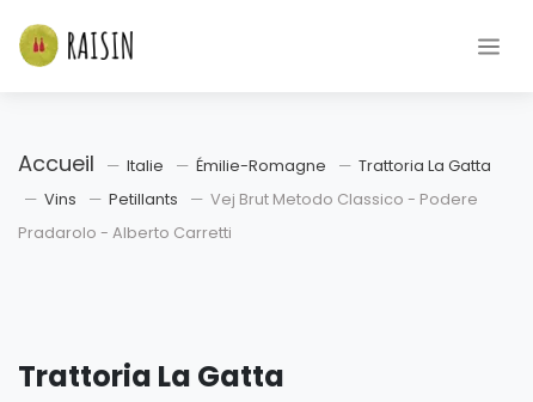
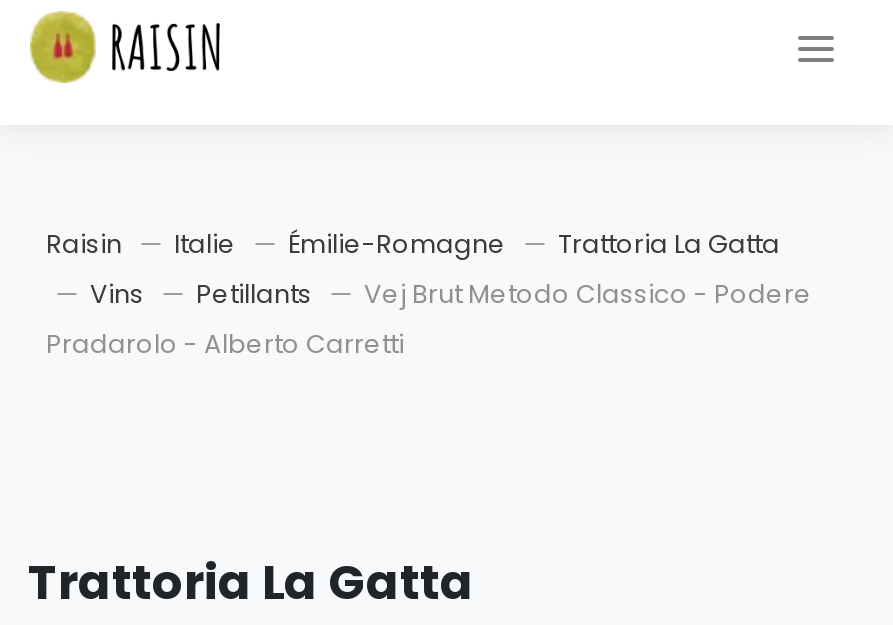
- Accueil
+ Raisin
